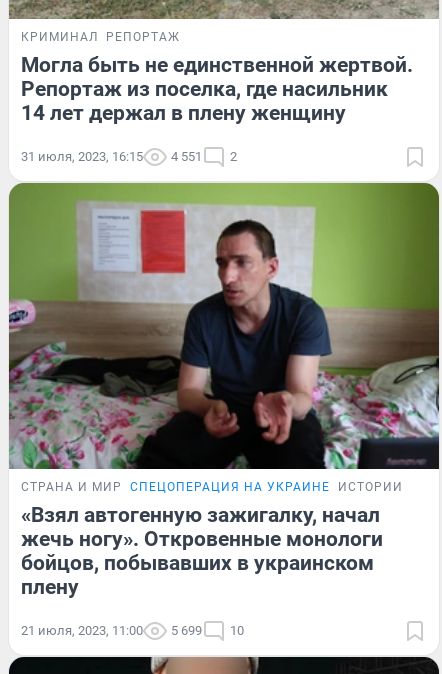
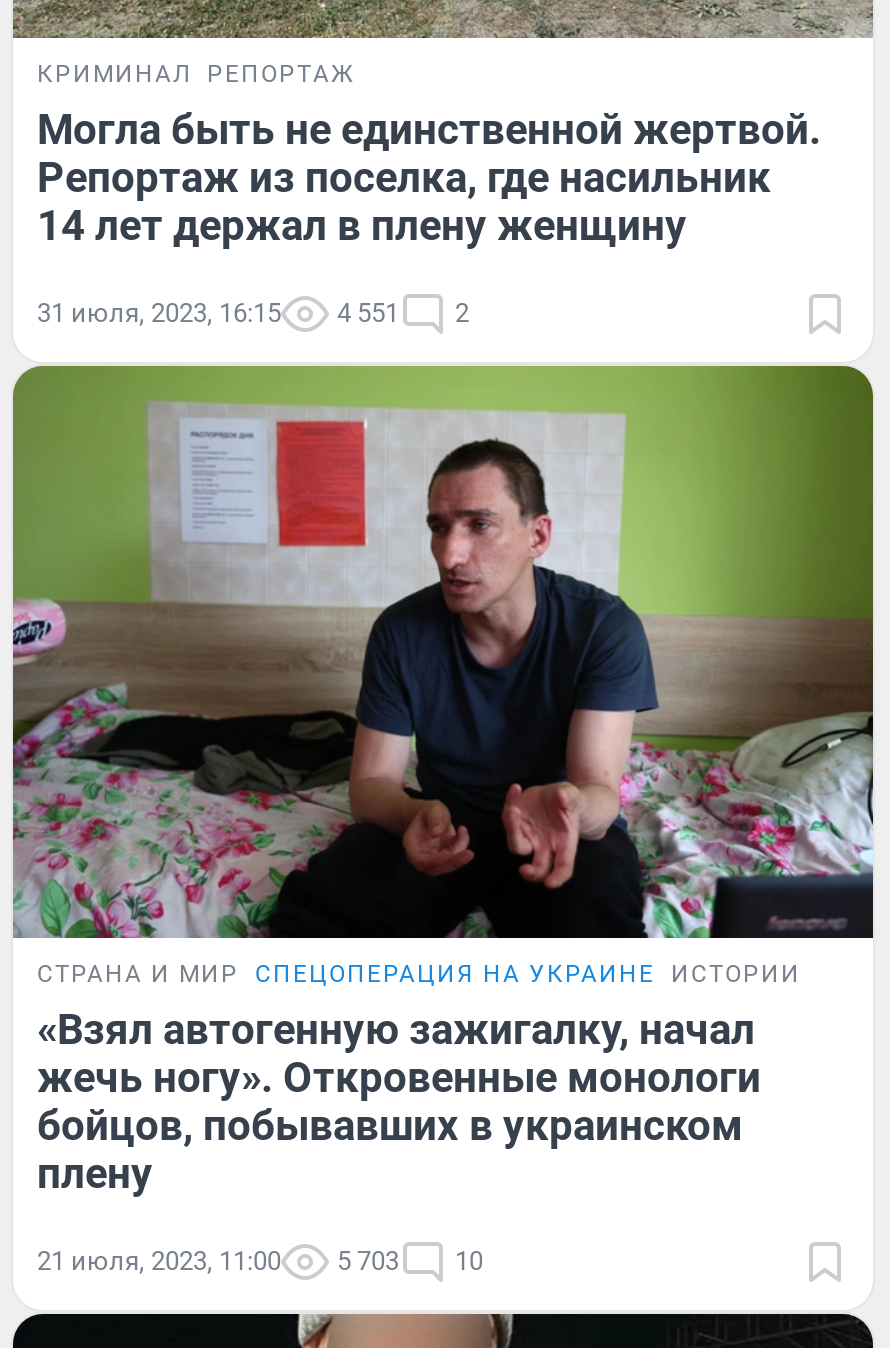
- 21 июля, 2023, 11:00 5 699 10
+ 21 июля, 2023, 11:00 5 703 10
